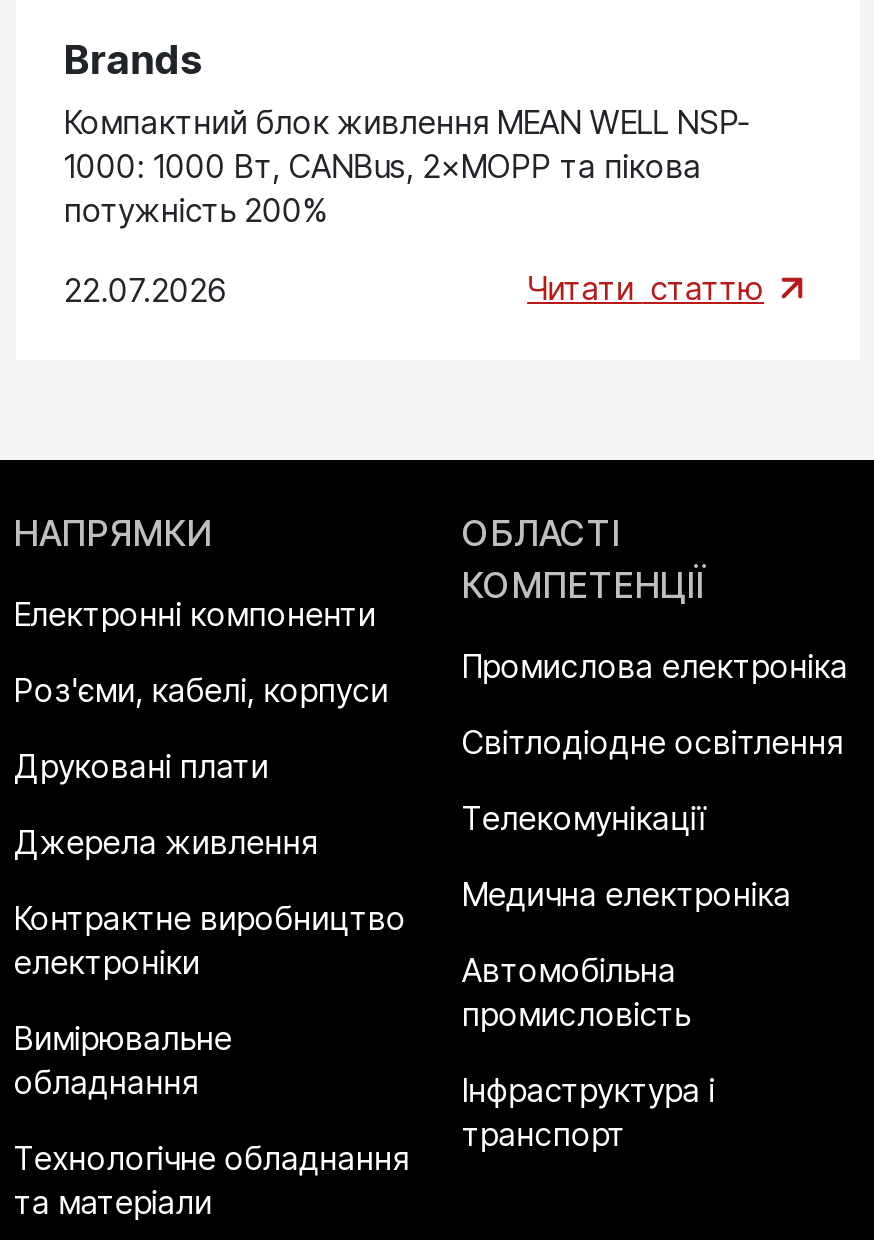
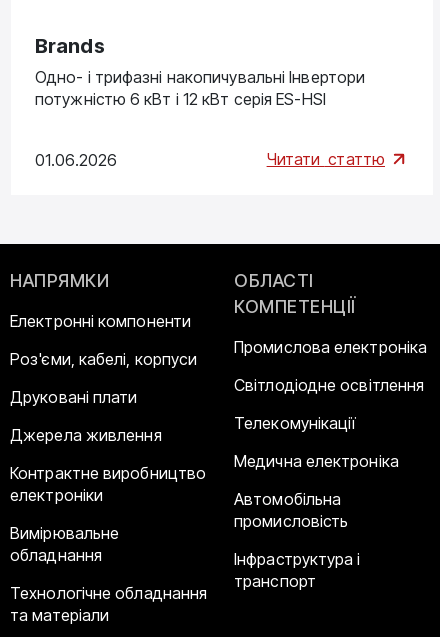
- Компактний блок живлення MEAN WELL NSP-
- 1000: 1000 Вт, CANBus, 2×MOPP та пікова
- потужність 200%
+ Одно- і трифазні накопичувальні Інвертори
+ потужністю 6 кВт і 12 кВт серія ES-HSI

- 22.07.2026
+ 01.06.2026
